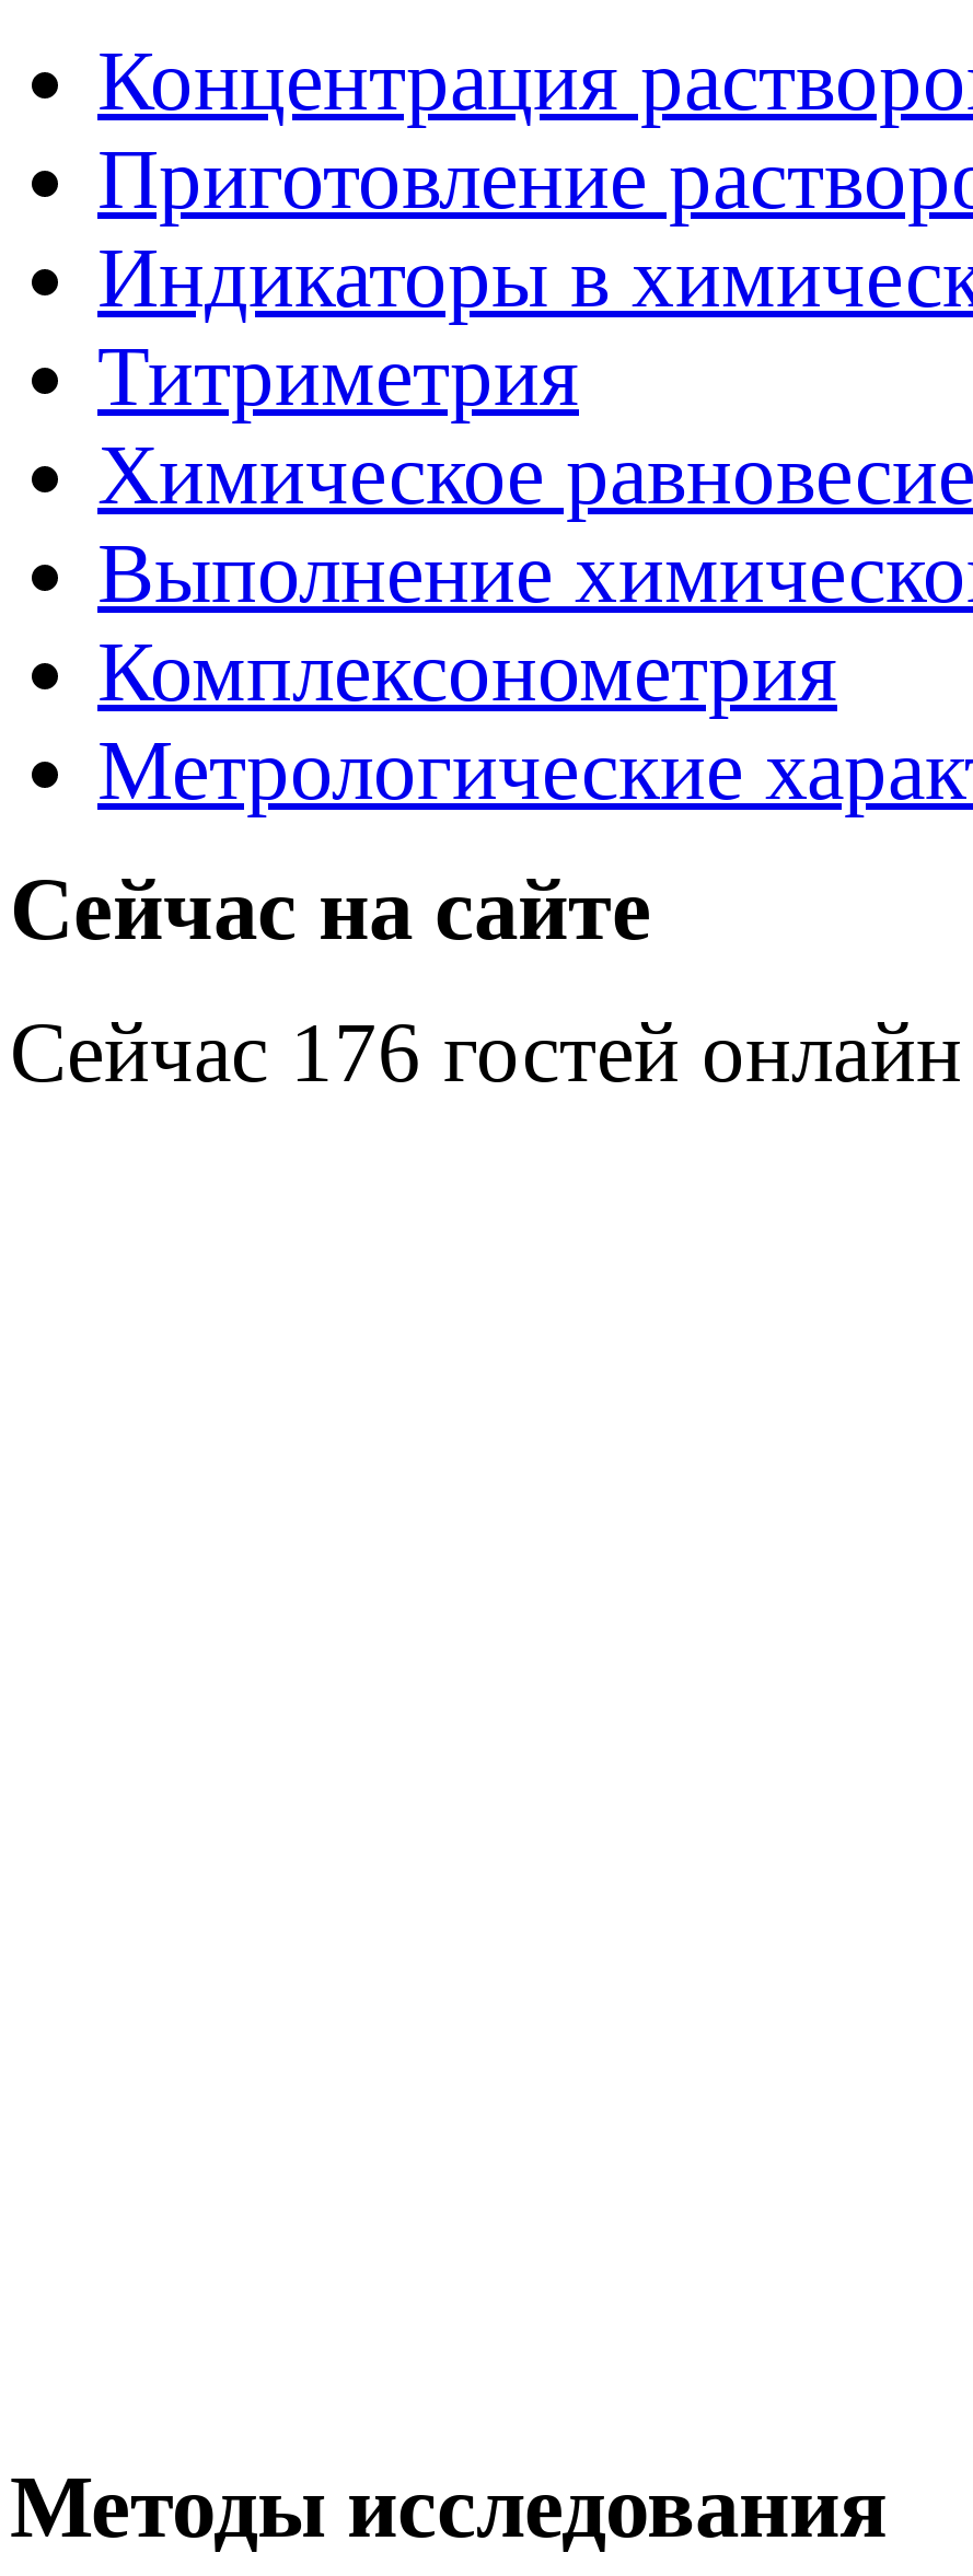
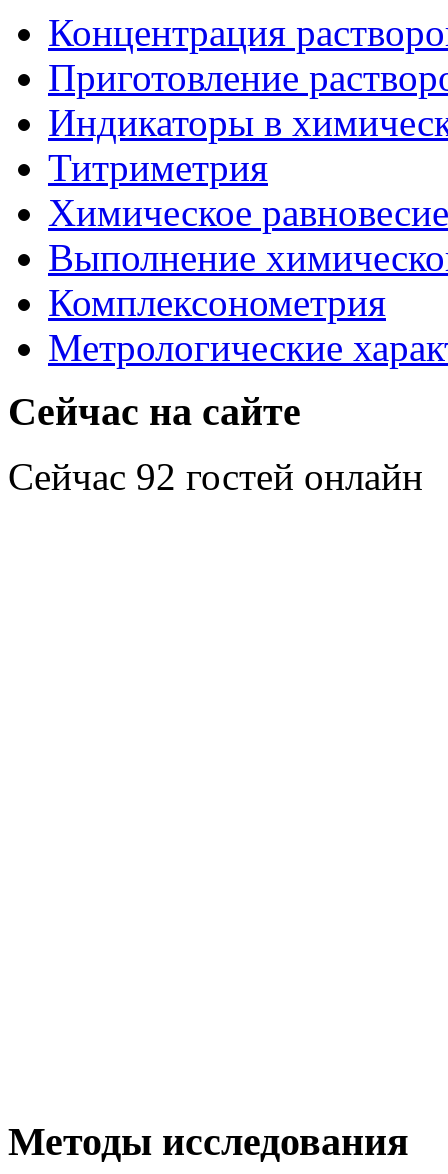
- Сейчас 176 гостей онлайн
+ Сейчас 92 гостей онлайн
